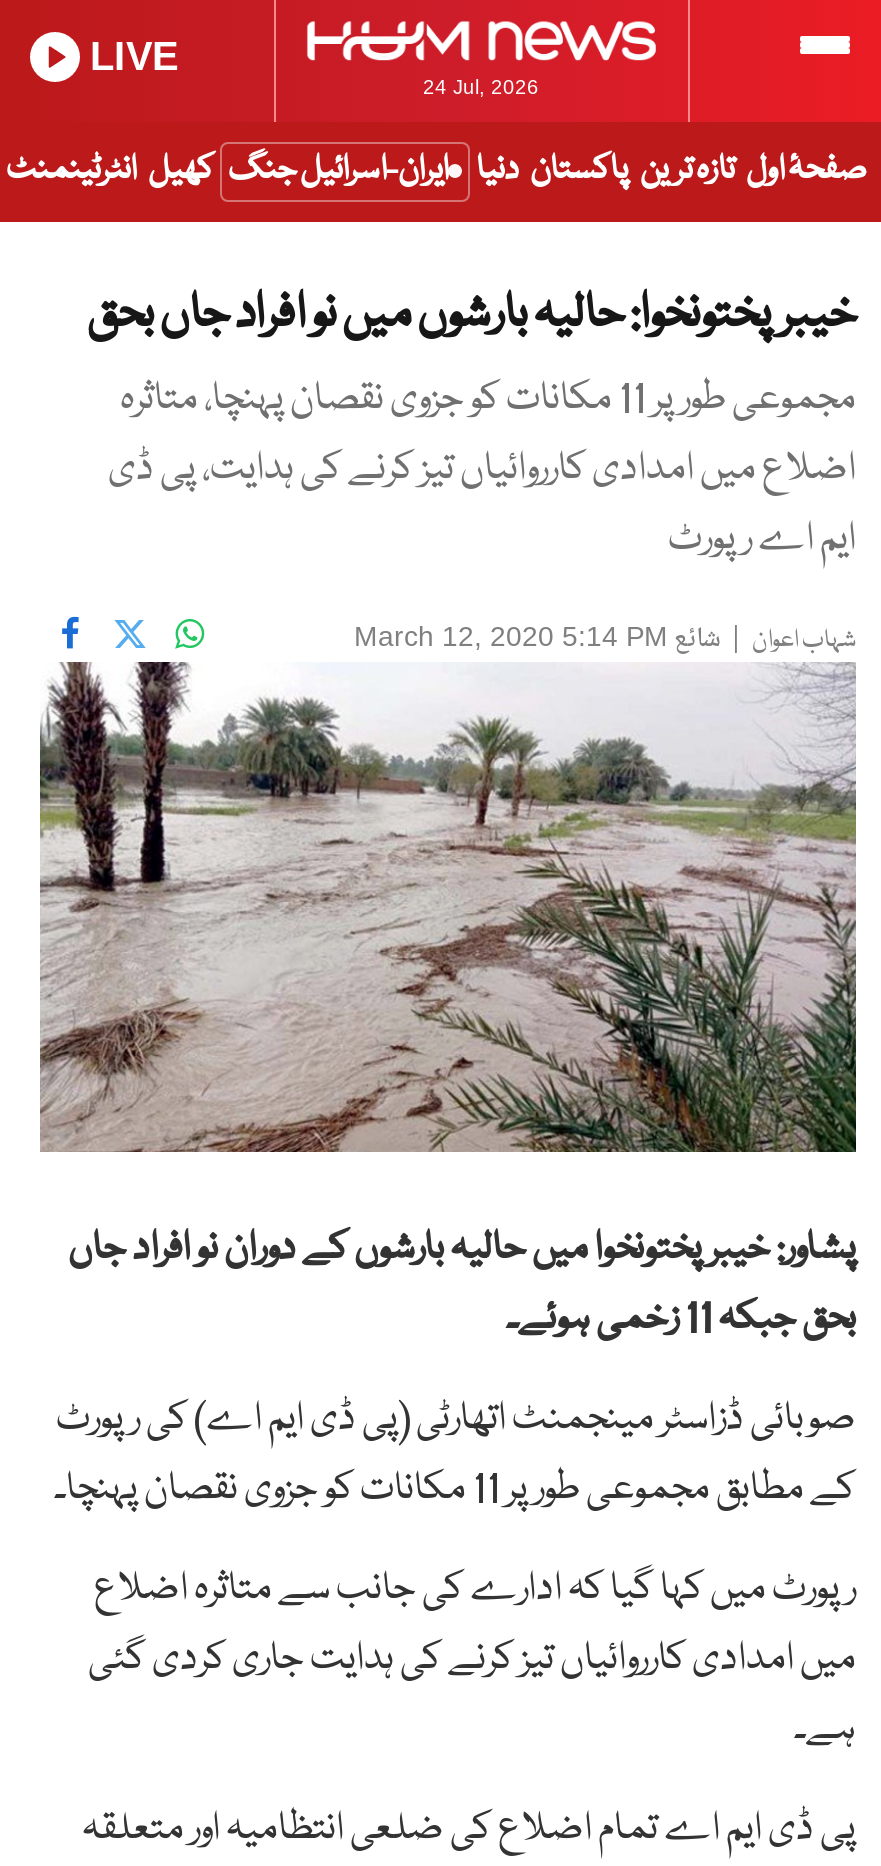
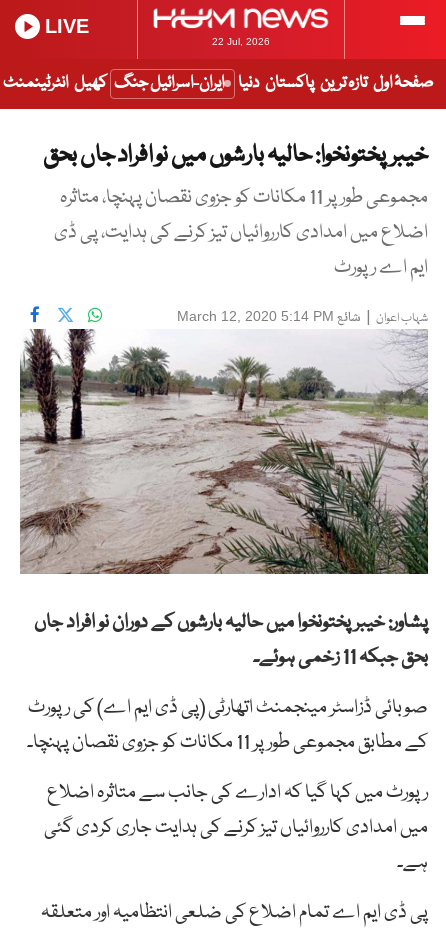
- 24 Jul, 2026
+ 22 Jul, 2026
